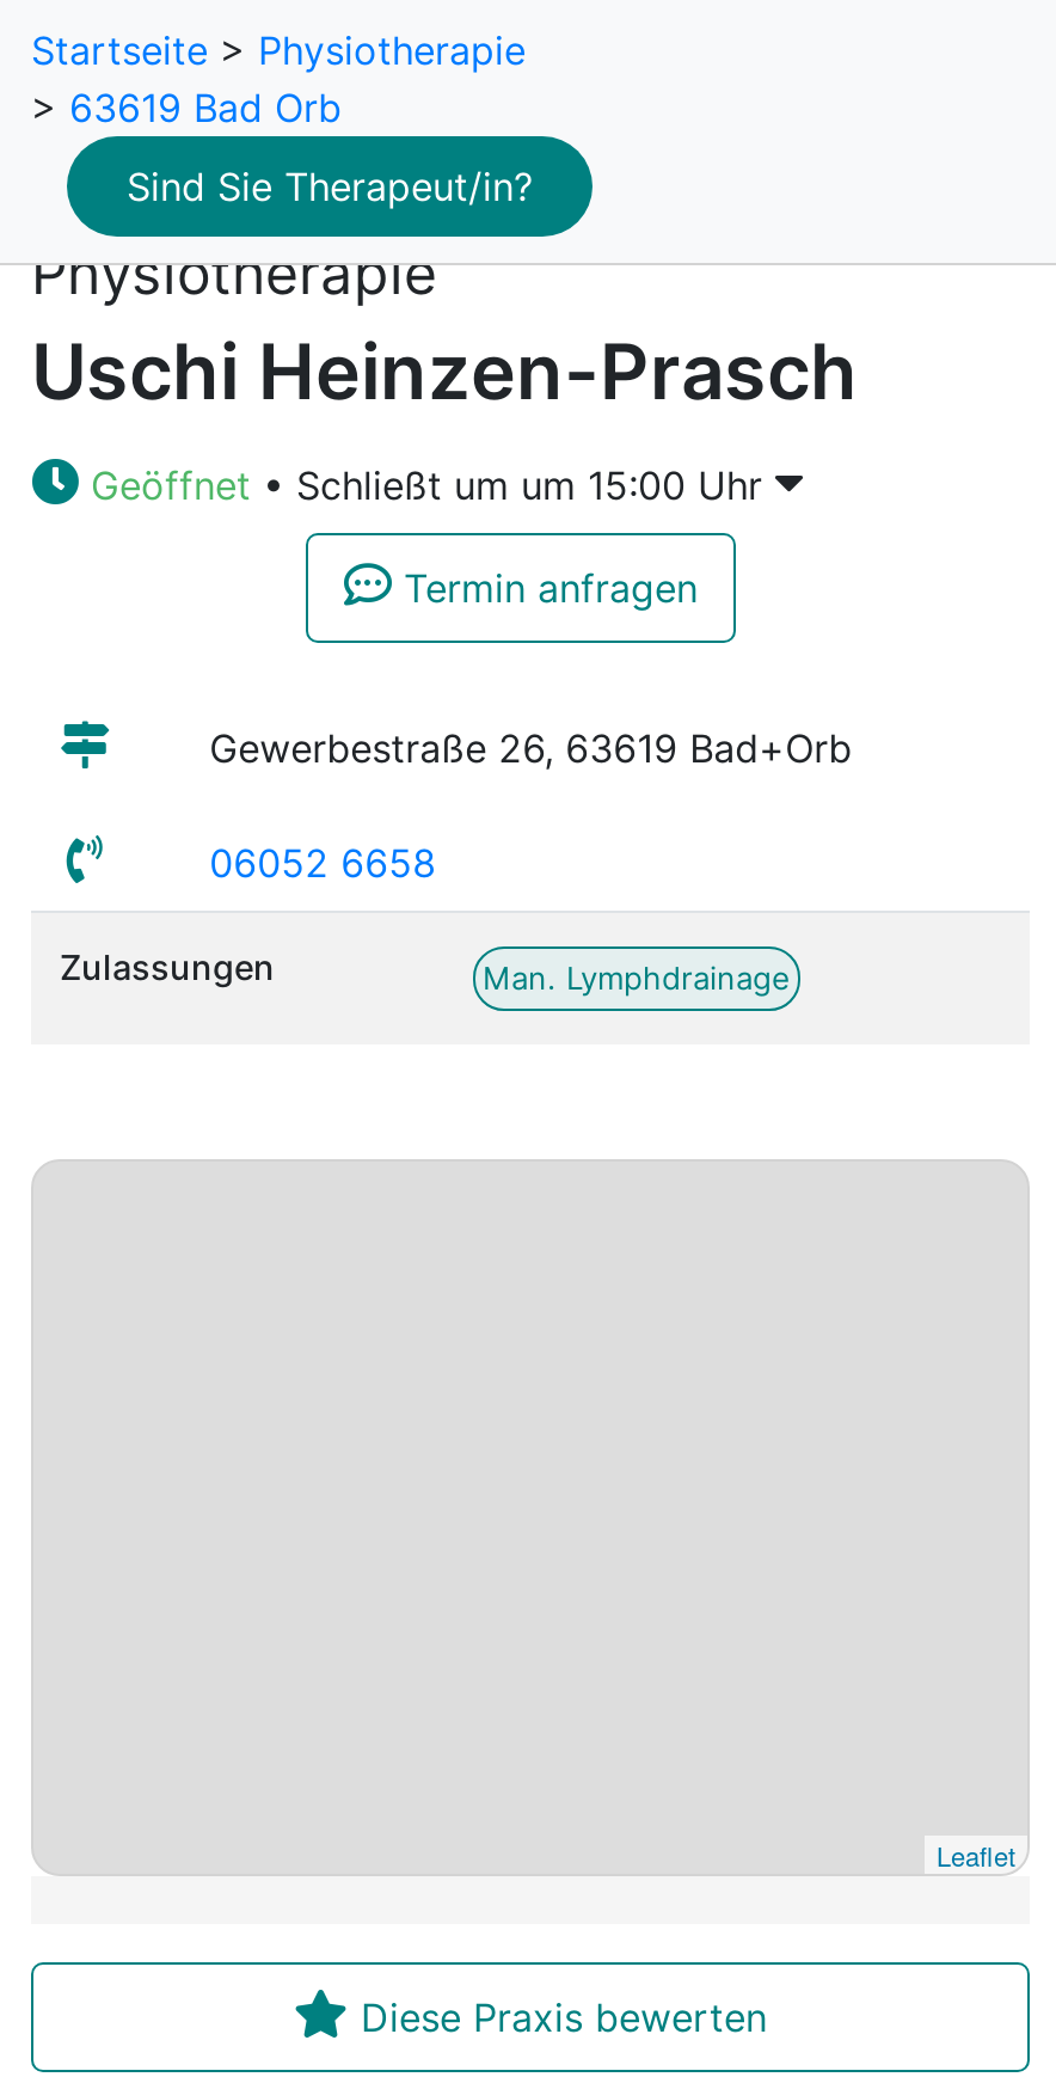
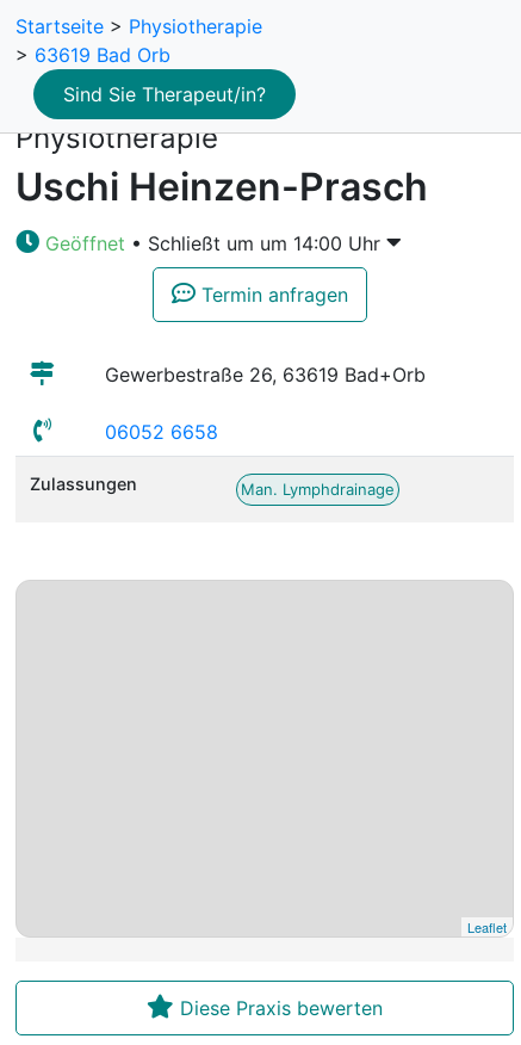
- Geöffnet • Schließt um um 15:00 Uhr
+ Geöffnet • Schließt um um 14:00 Uhr
